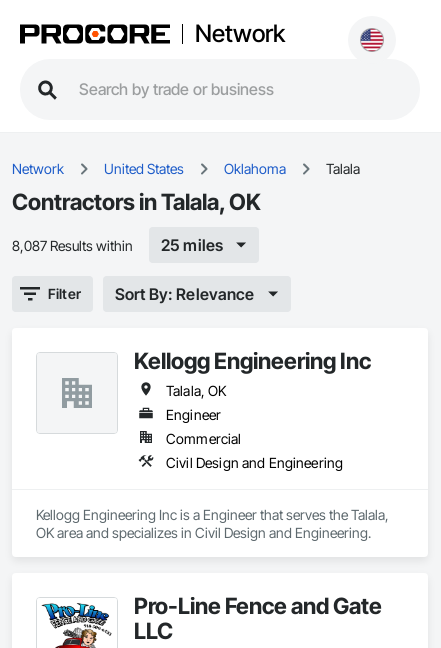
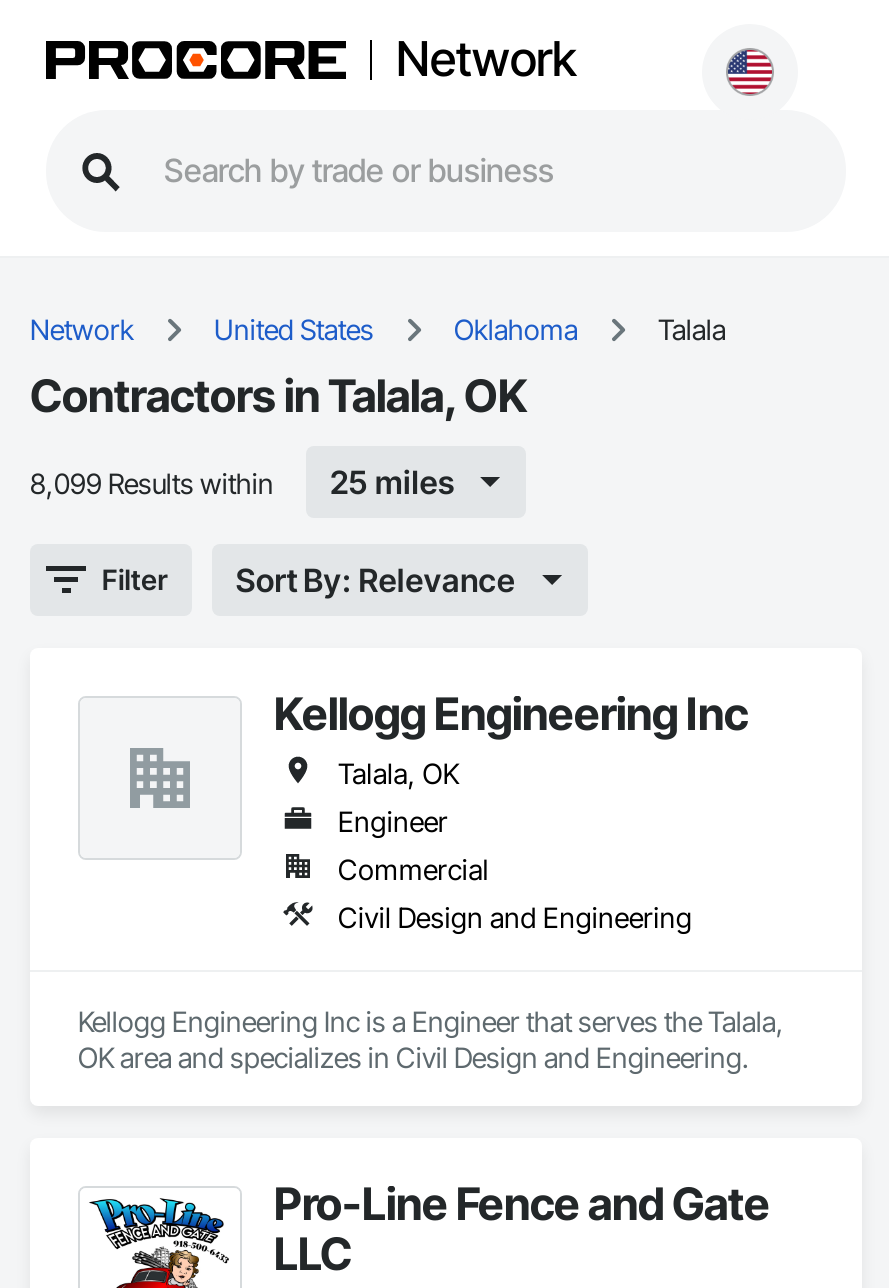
- 8,087 Results within
+ 8,099 Results within
